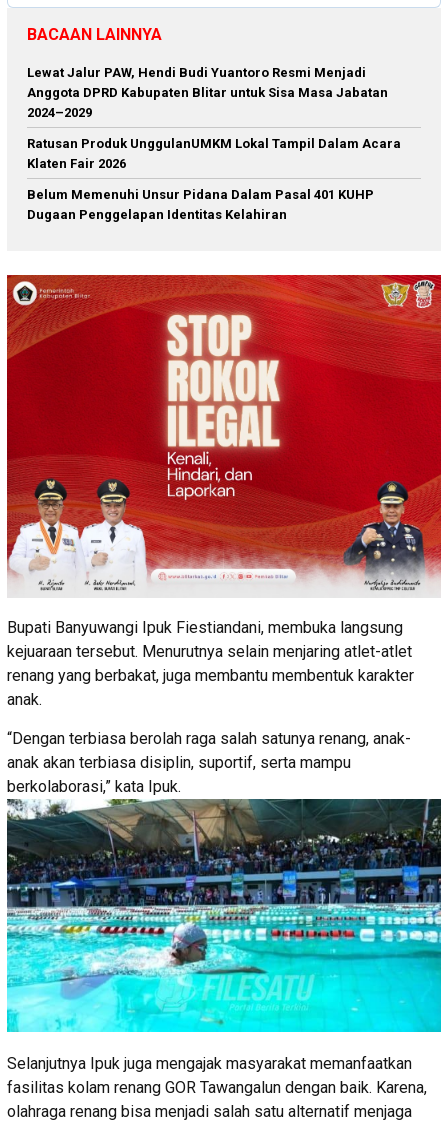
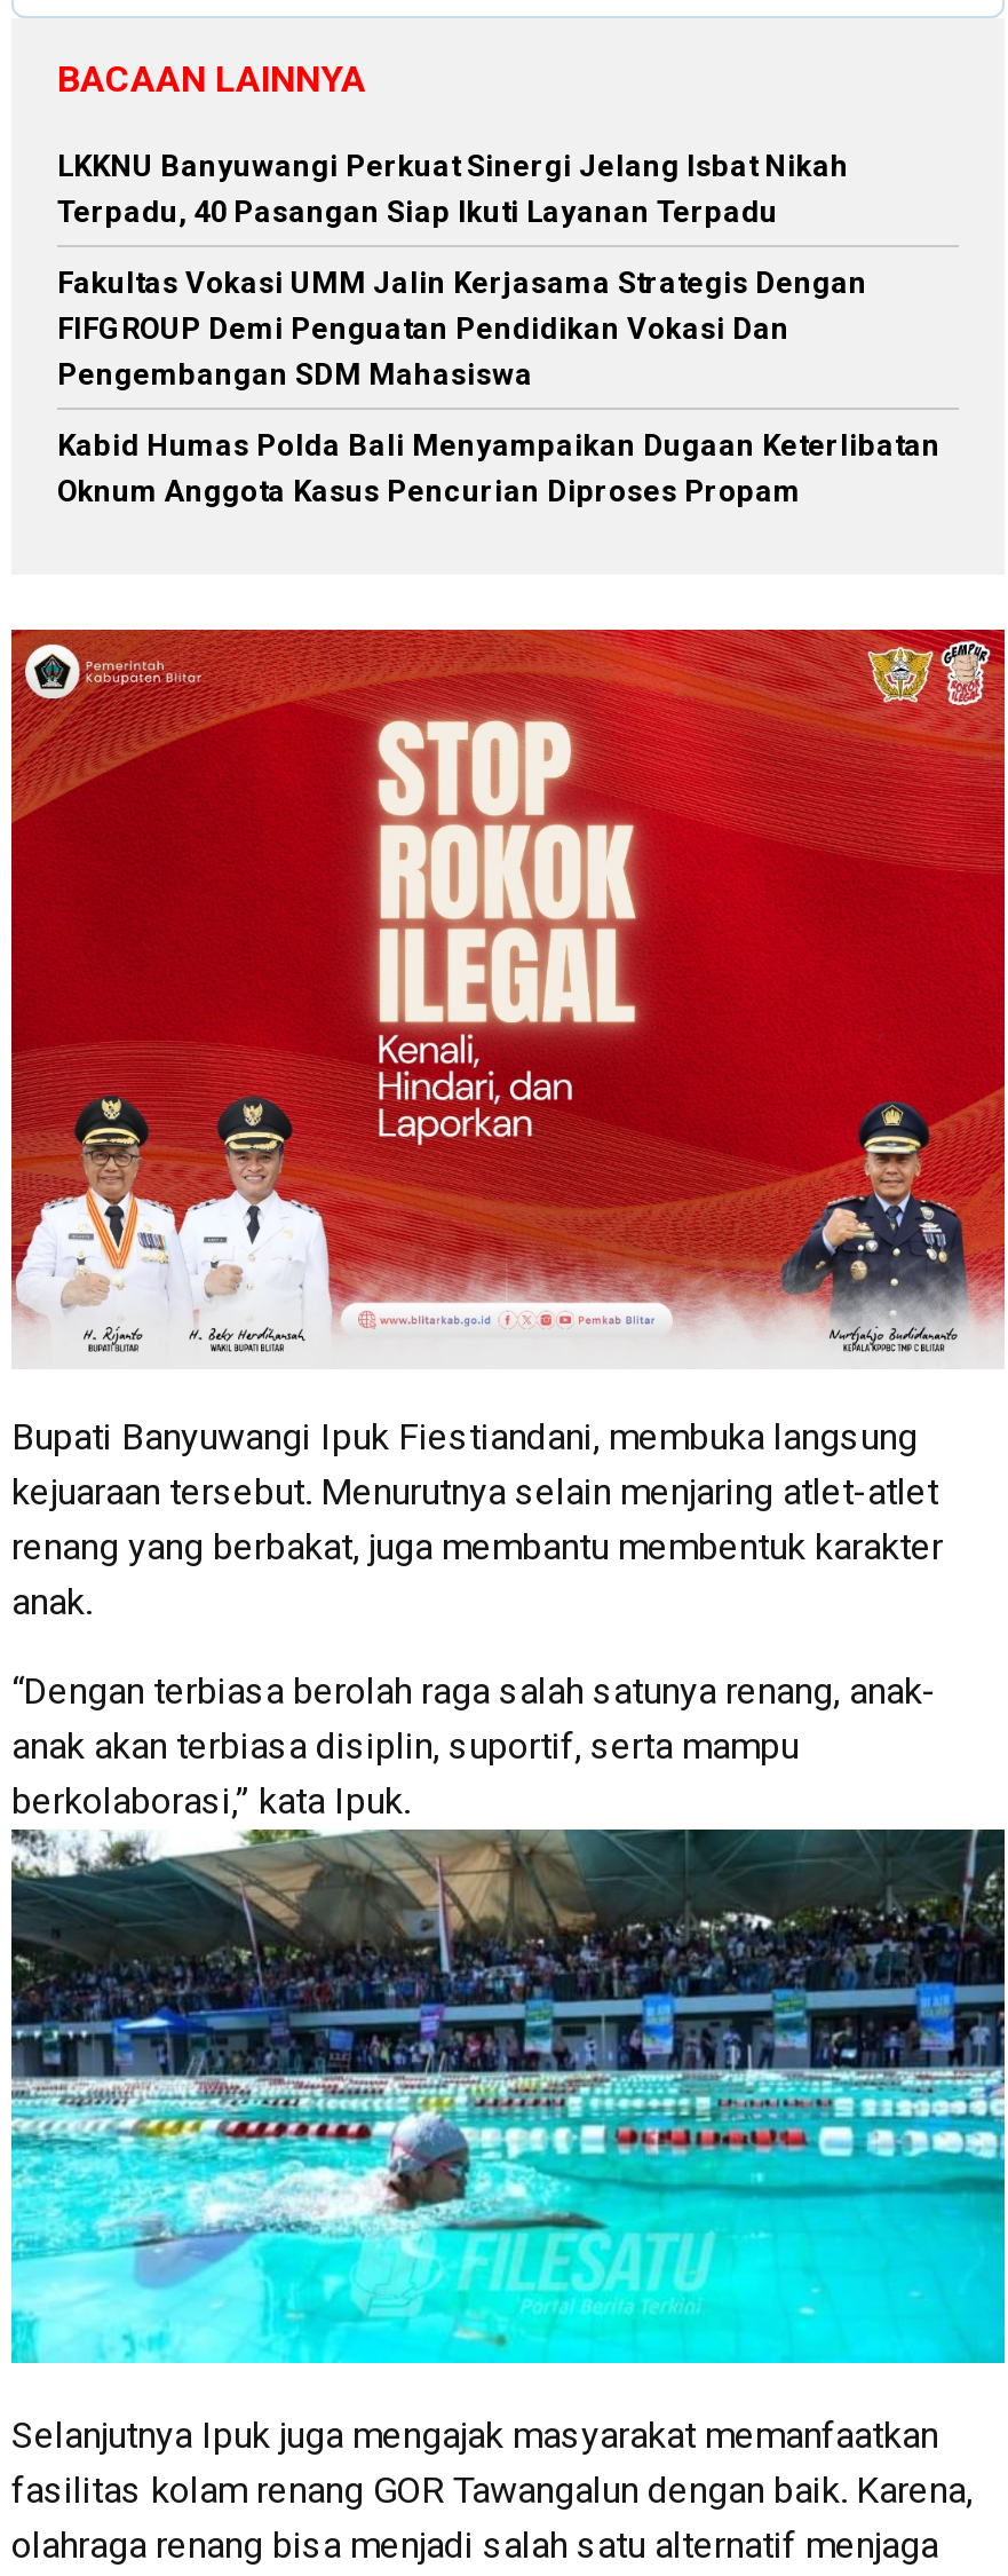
- Lewat Jalur PAW, Hendi Budi Yuantoro Resmi Menjadi
- Anggota DPRD Kabupaten Blitar untuk Sisa Masa Jabatan
- 2024–2029
+ LKKNU Banyuwangi Perkuat Sinergi Jelang Isbat Nikah
+ Terpadu, 40 Pasangan Siap Ikuti Layanan Terpadu

- Ratusan Produk UnggulanUMKM Lokal Tampil Dalam Acara
- Klaten Fair 2026
+ Fakultas Vokasi UMM Jalin Kerjasama Strategis Dengan
+ FIFGROUP Demi Penguatan Pendidikan Vokasi Dan
+ Pengembangan SDM Mahasiswa

- Belum Memenuhi Unsur Pidana Dalam Pasal 401 KUHP
- Dugaan Penggelapan Identitas Kelahiran
+ Kabid Humas Polda Bali Menyampaikan Dugaan Keterlibatan
+ Oknum Anggota Kasus Pencurian Diproses Propam
